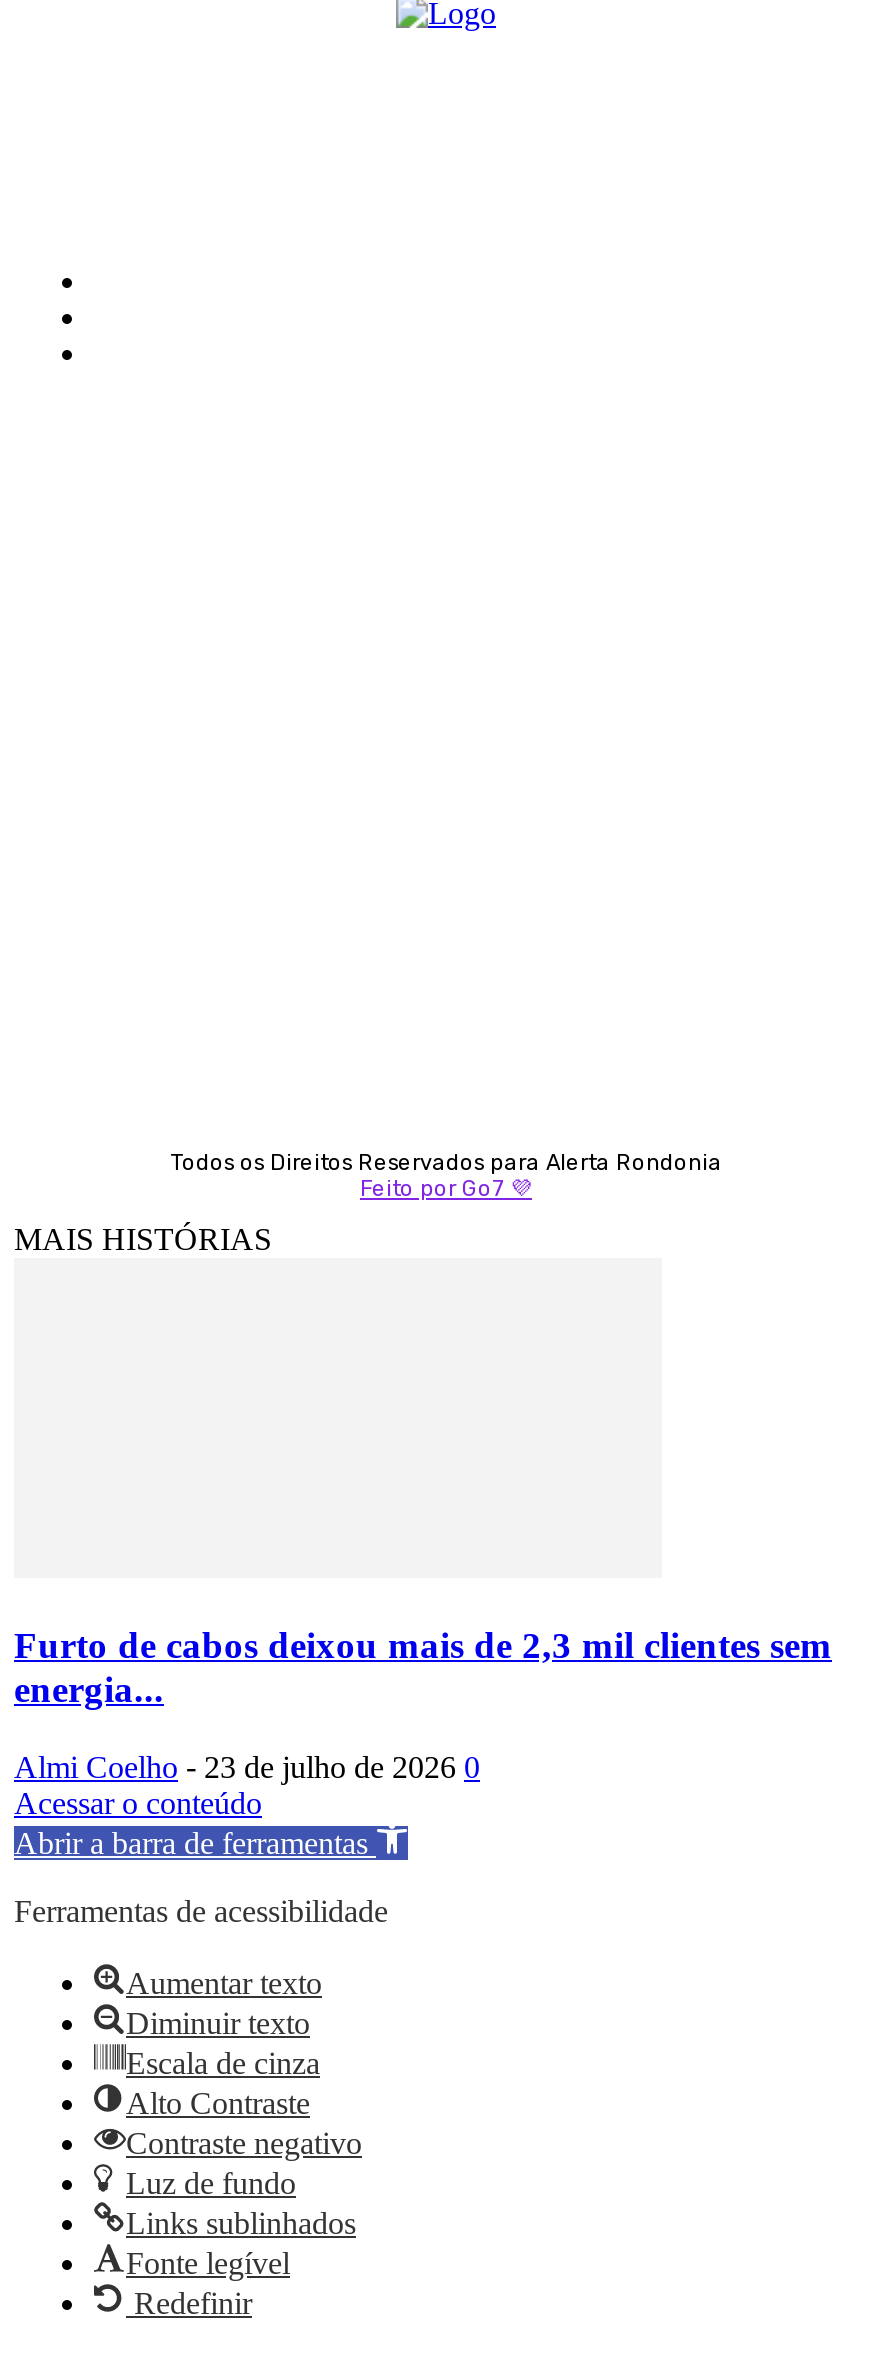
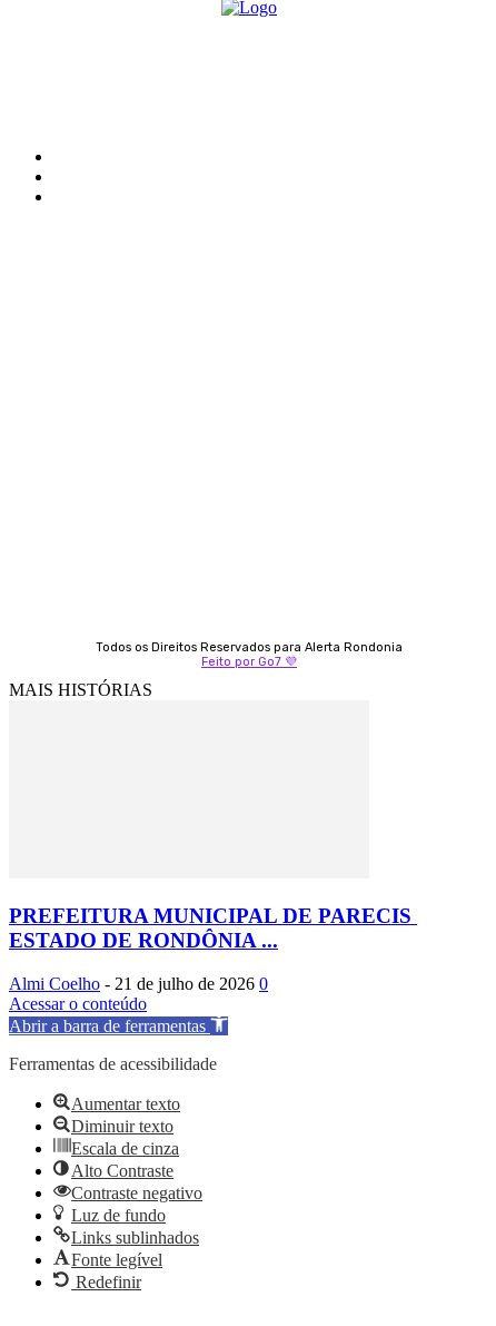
- Furto de cabos deixou mais de 2,3 mil clientes sem
- energia...
+ PREFEITURA MUNICIPAL DE PARECIS
+ ESTADO DE RONDÔNIA ...

- Almi Coelho - 23 de julho de 2026 0
+ Almi Coelho - 21 de julho de 2026 0
